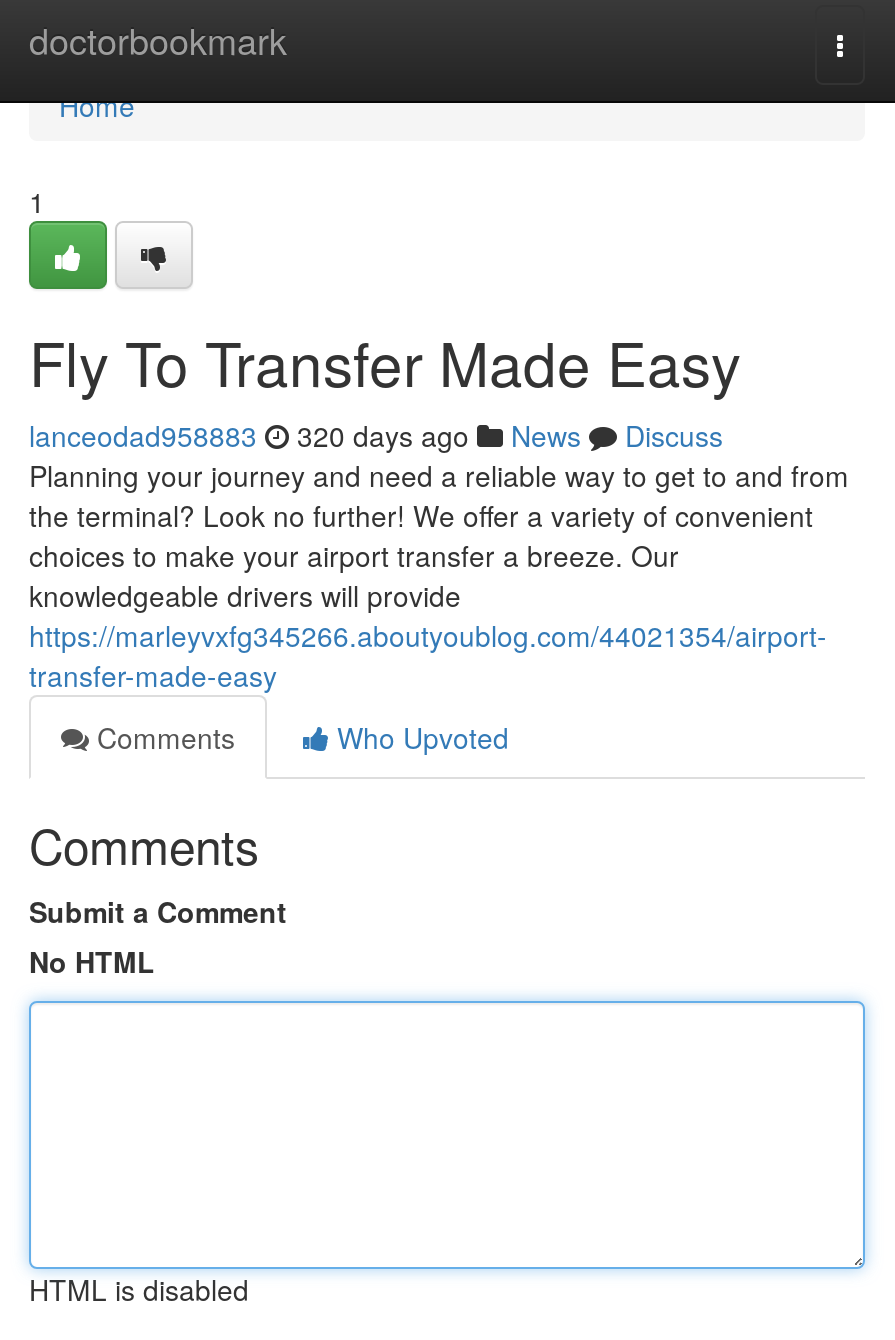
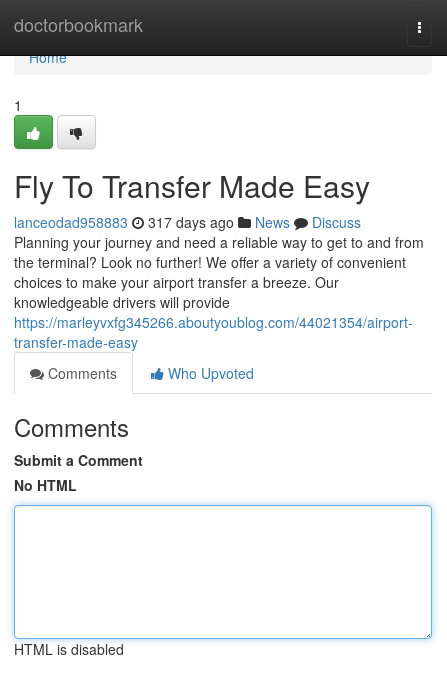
- lanceodad958883 320 days ago News Discuss
+ lanceodad958883 317 days ago News Discuss
